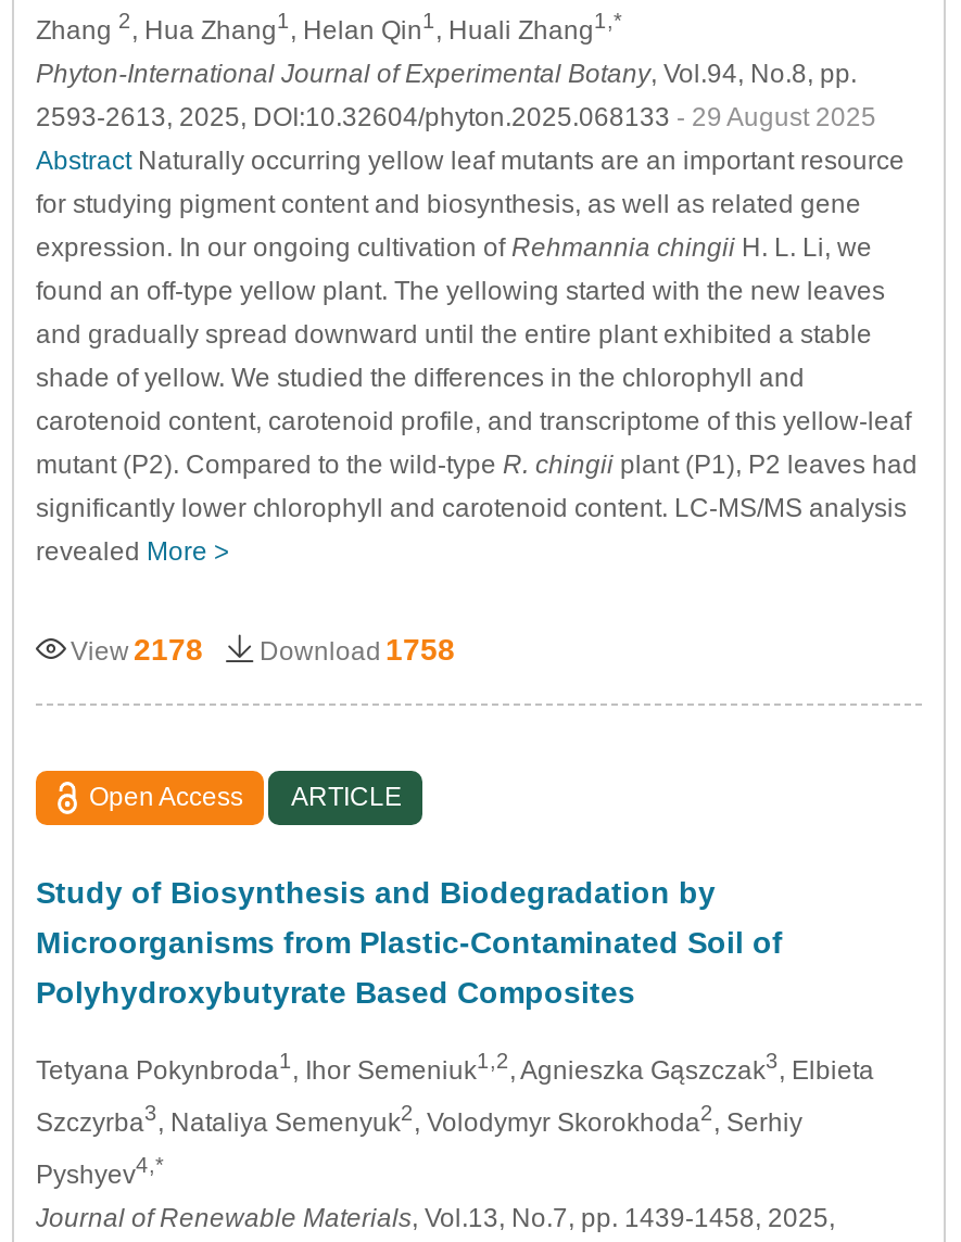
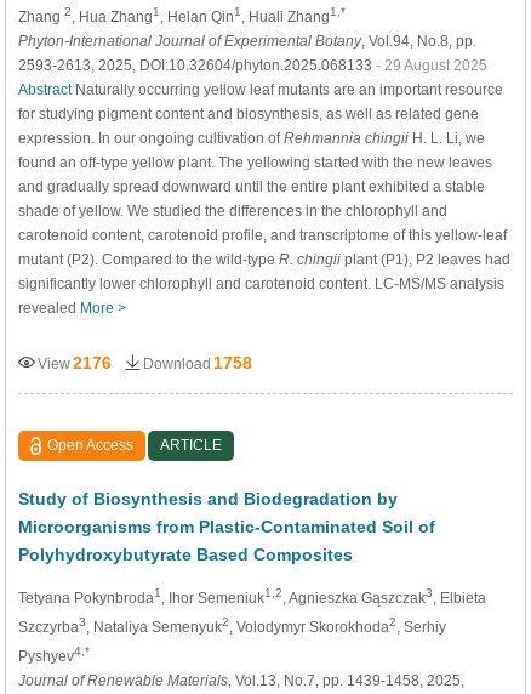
- View 2178 Download 1758
+ View 2176 Download 1758
